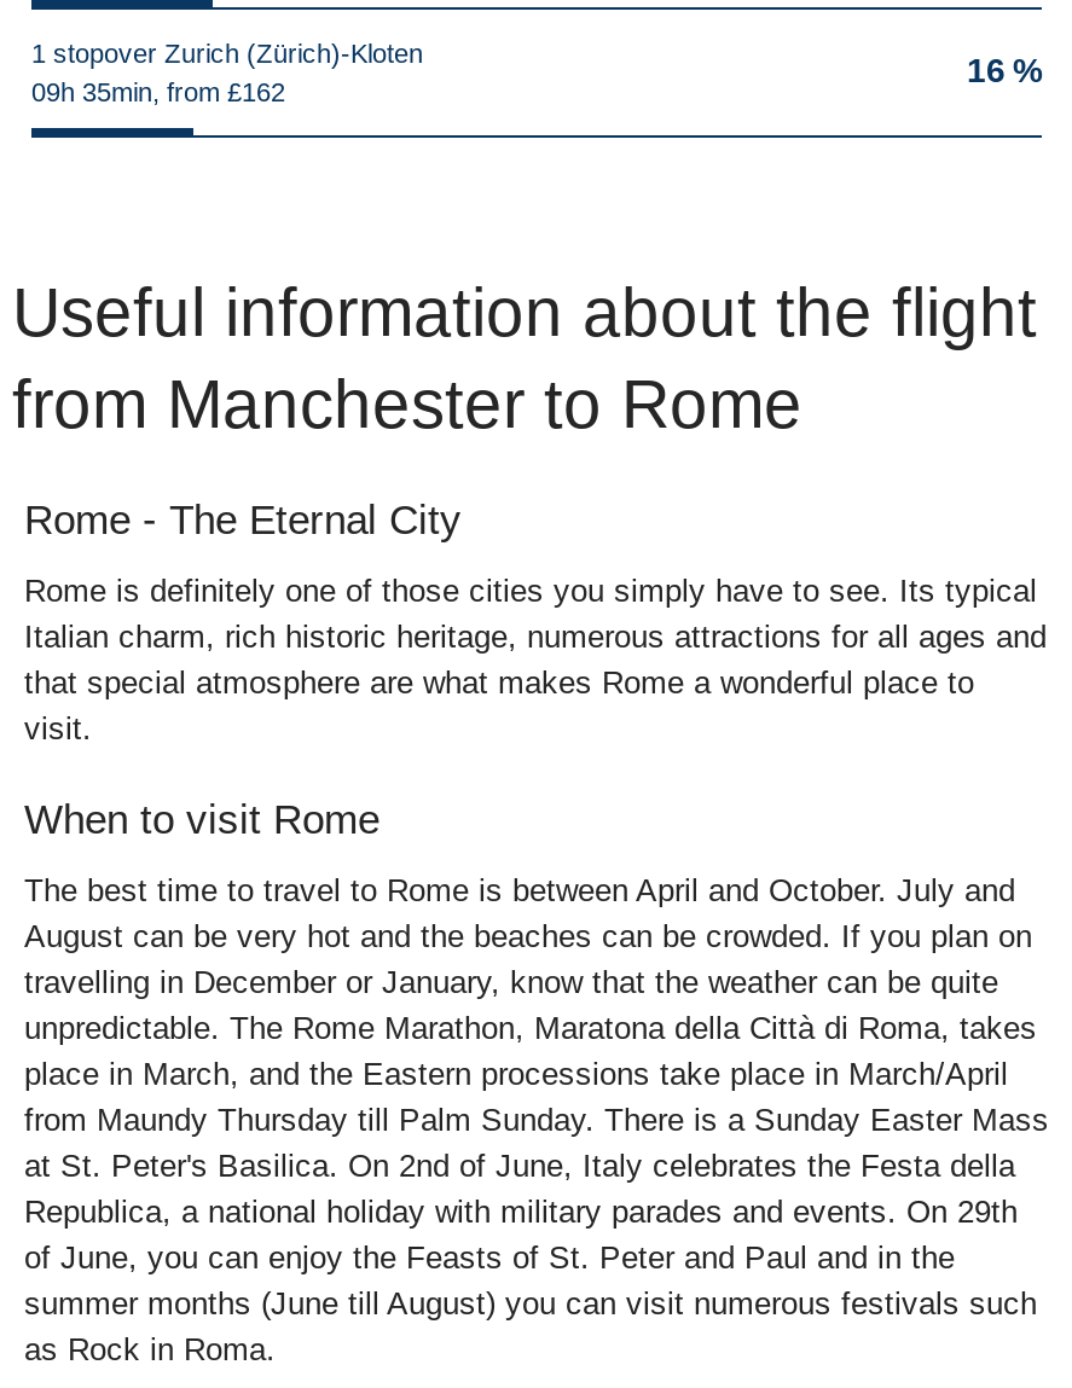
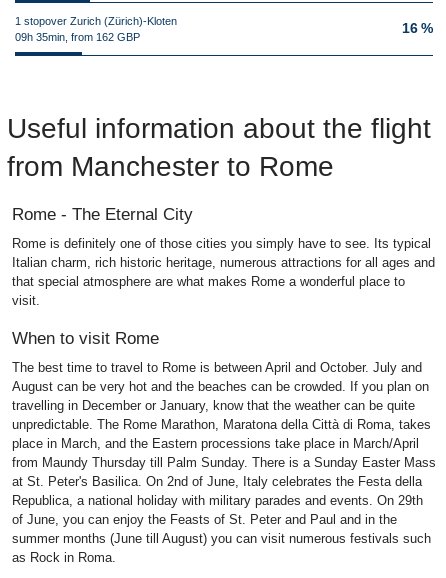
- 09h 35min, from £162
+ 09h 35min, from 162 GBP
